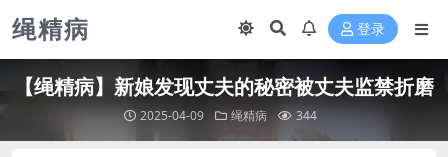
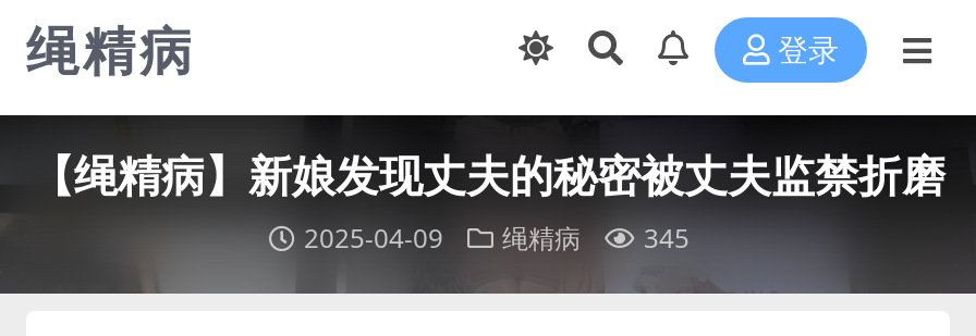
- 344
+ 345
